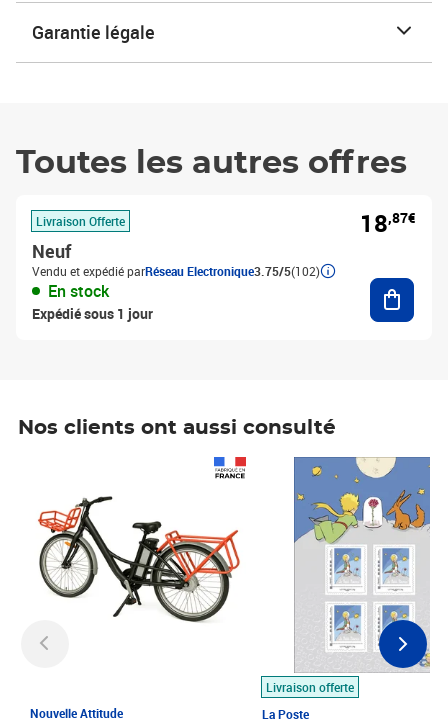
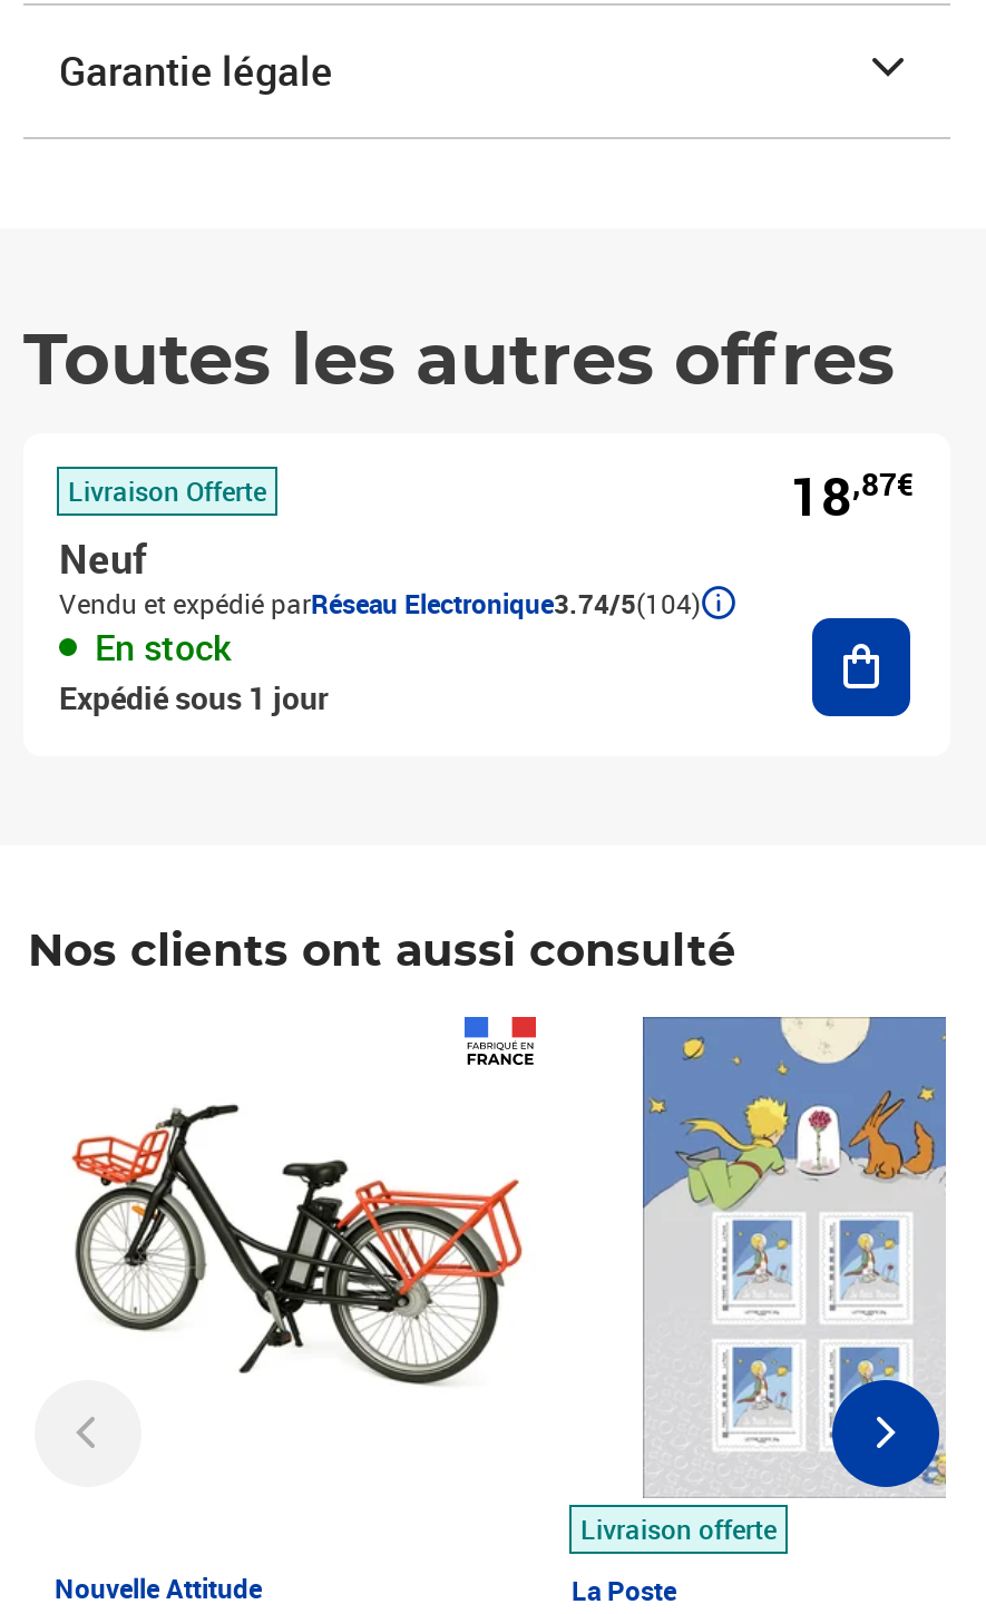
- Vendu et expédié parRéseau Electronique3.75/5(102)
+ Vendu et expédié parRéseau Electronique3.74/5(104)
